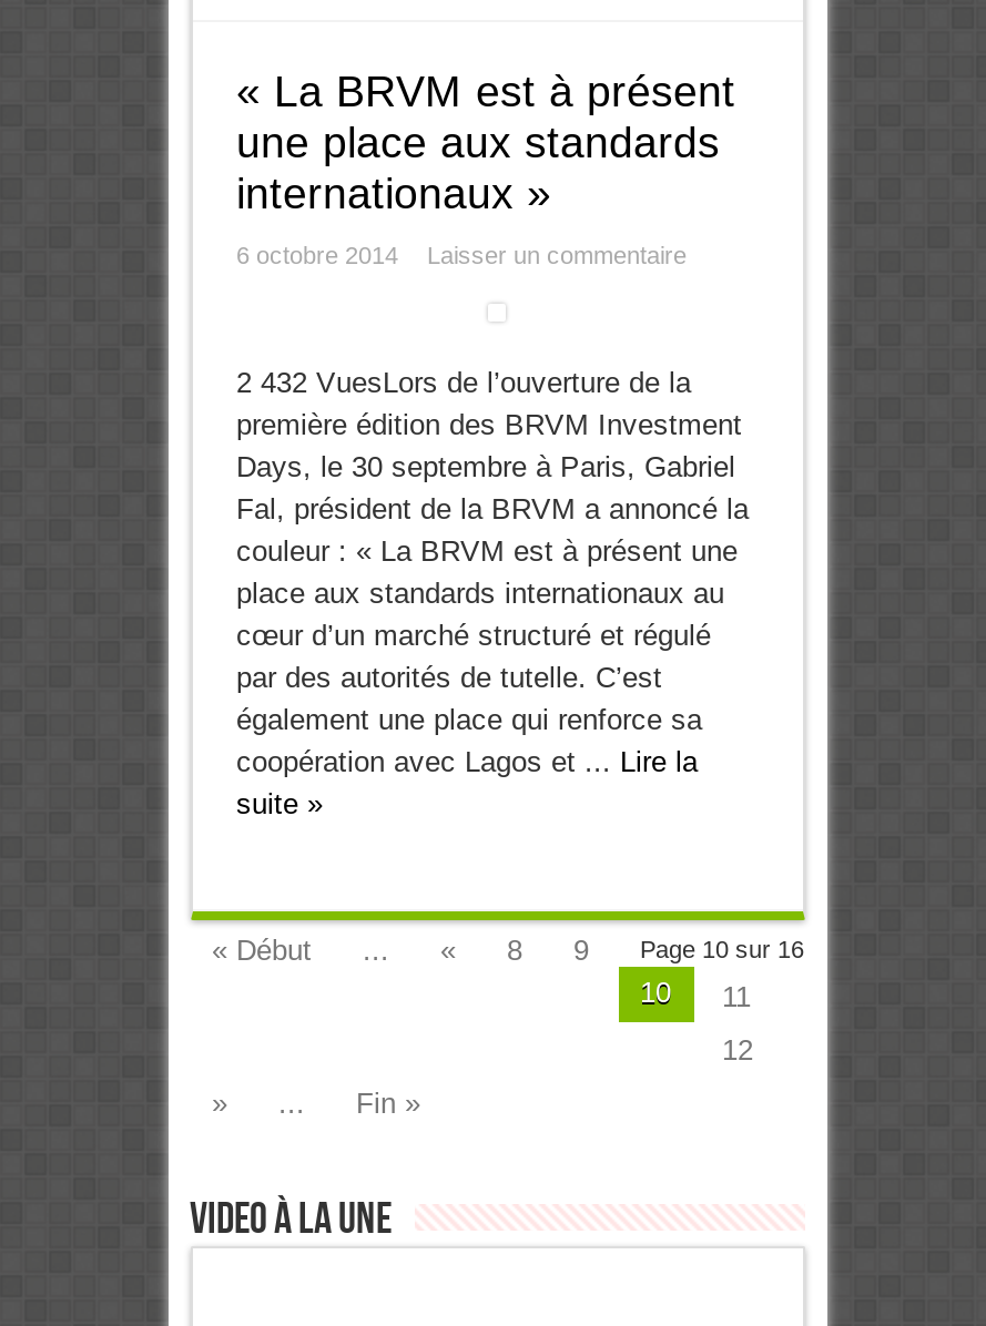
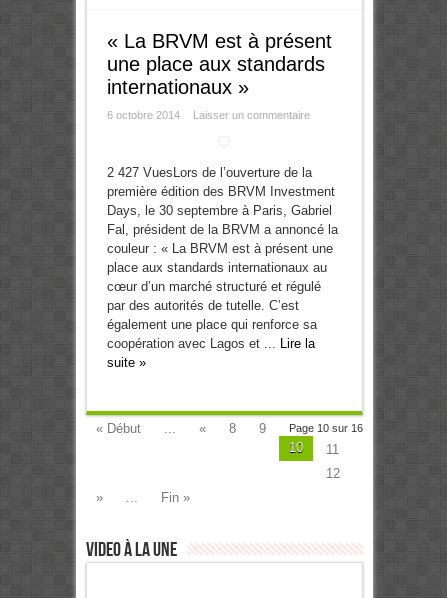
- 2 432 VuesLors de l’ouverture de la
+ 2 427 VuesLors de l’ouverture de la
